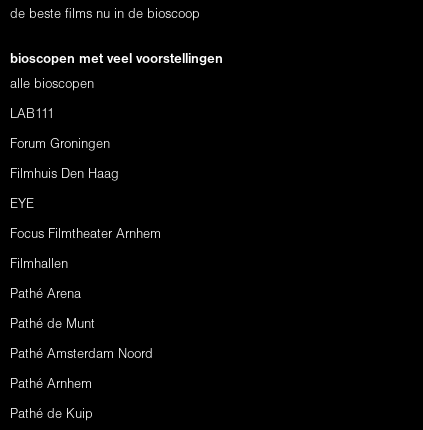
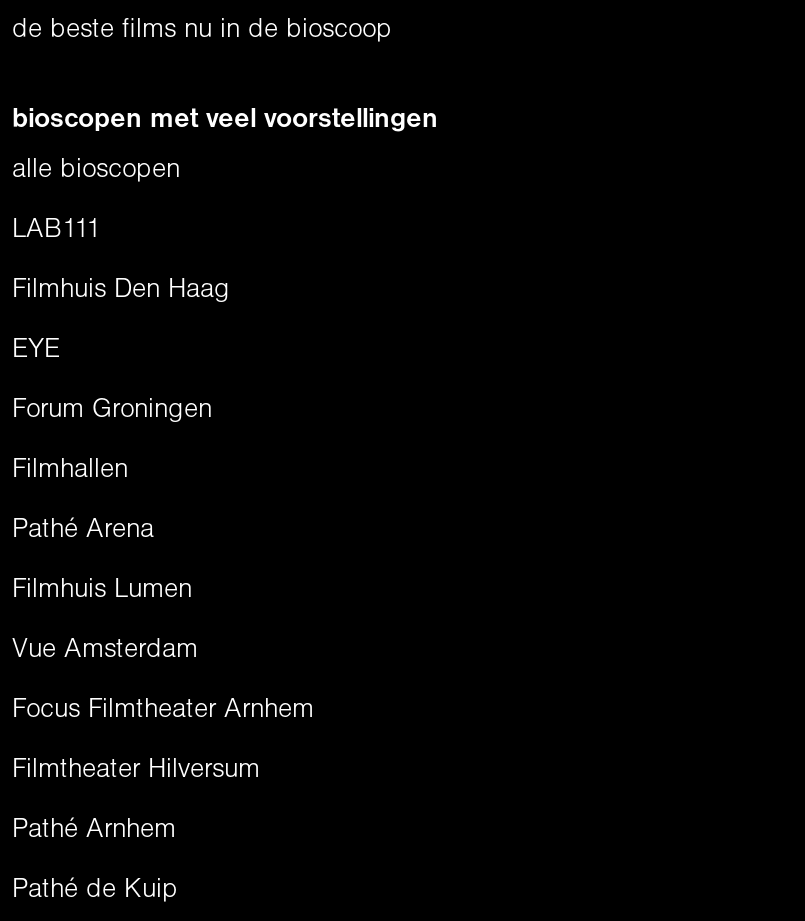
moved down: Forum Groningen

moved up: Filmhuis Den Haag | EYE

moved down: Focus Filmtheater Arnhem

moved up: Filmhallen | Pathé Arena

- Pathé de Munt
- Pathé Amsterdam Noord
+ Filmhuis Lumen
+ Vue Amsterdam
+ Filmtheater Hilversum
